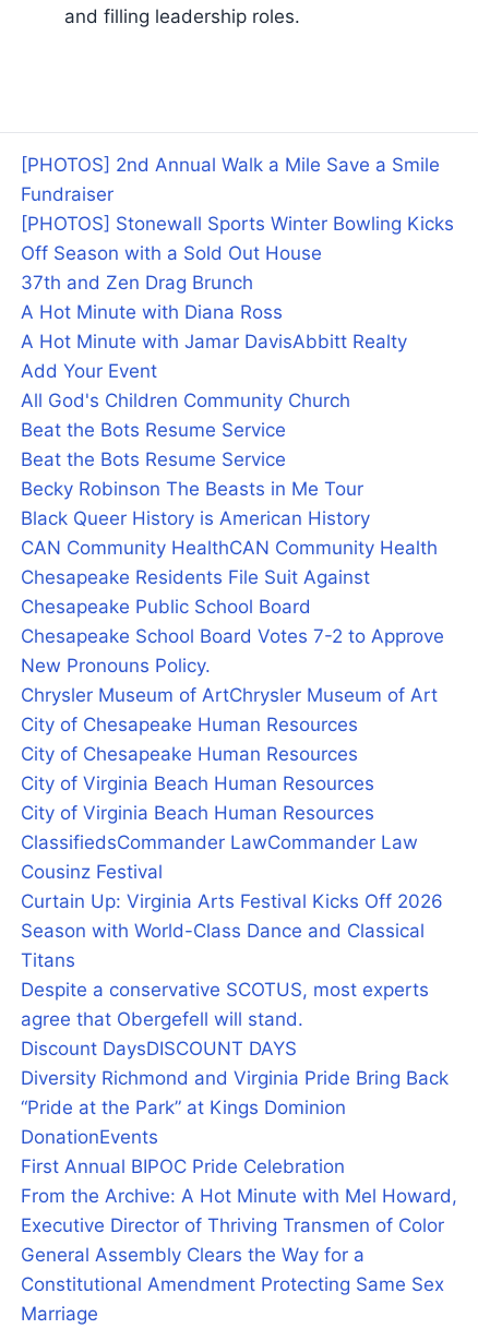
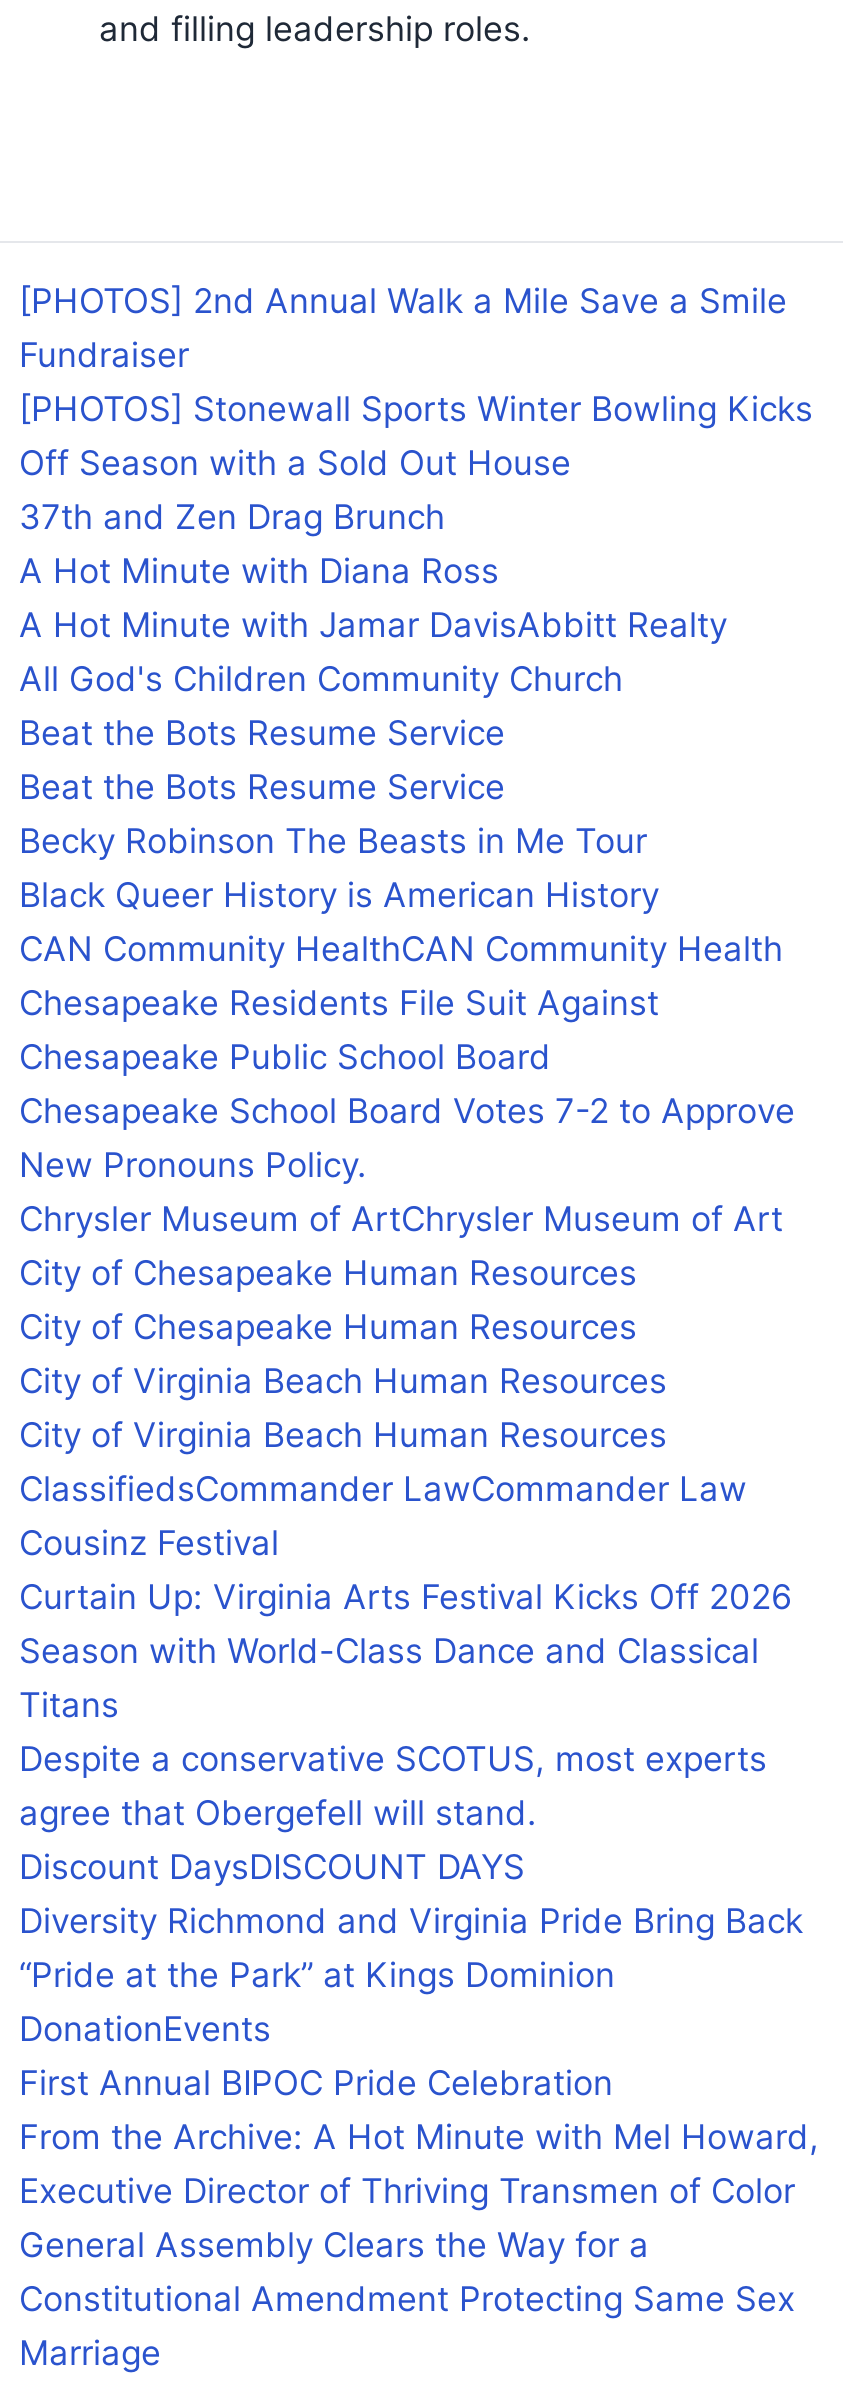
- Add Your Event
